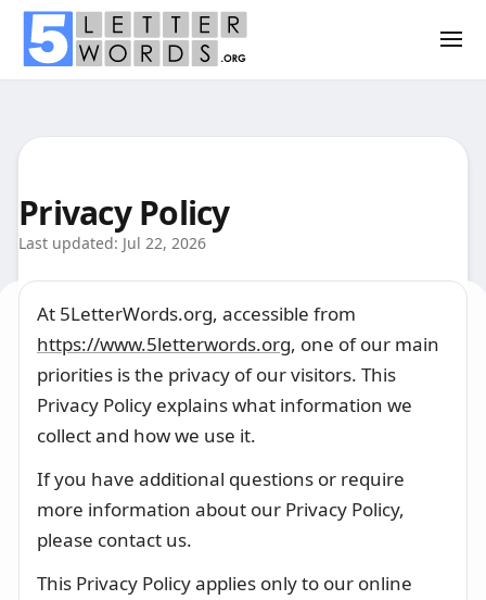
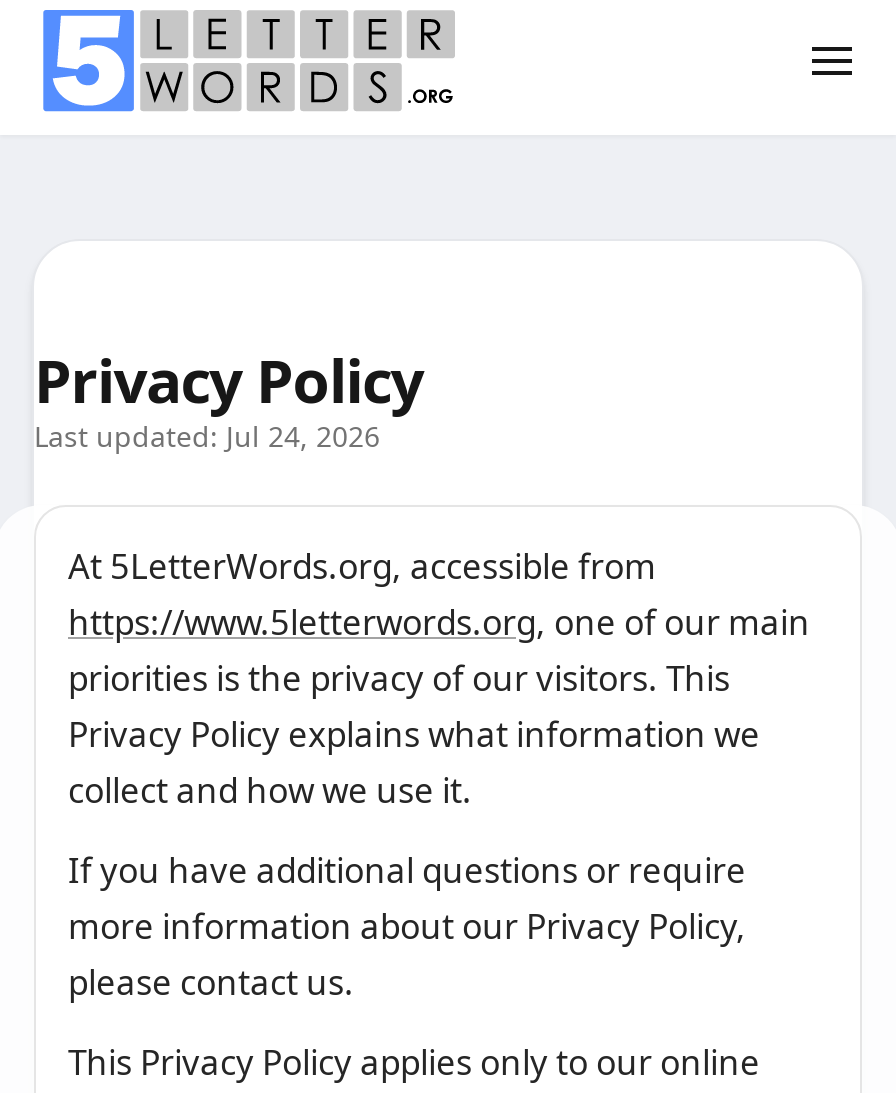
- Last updated: Jul 22, 2026
+ Last updated: Jul 24, 2026
